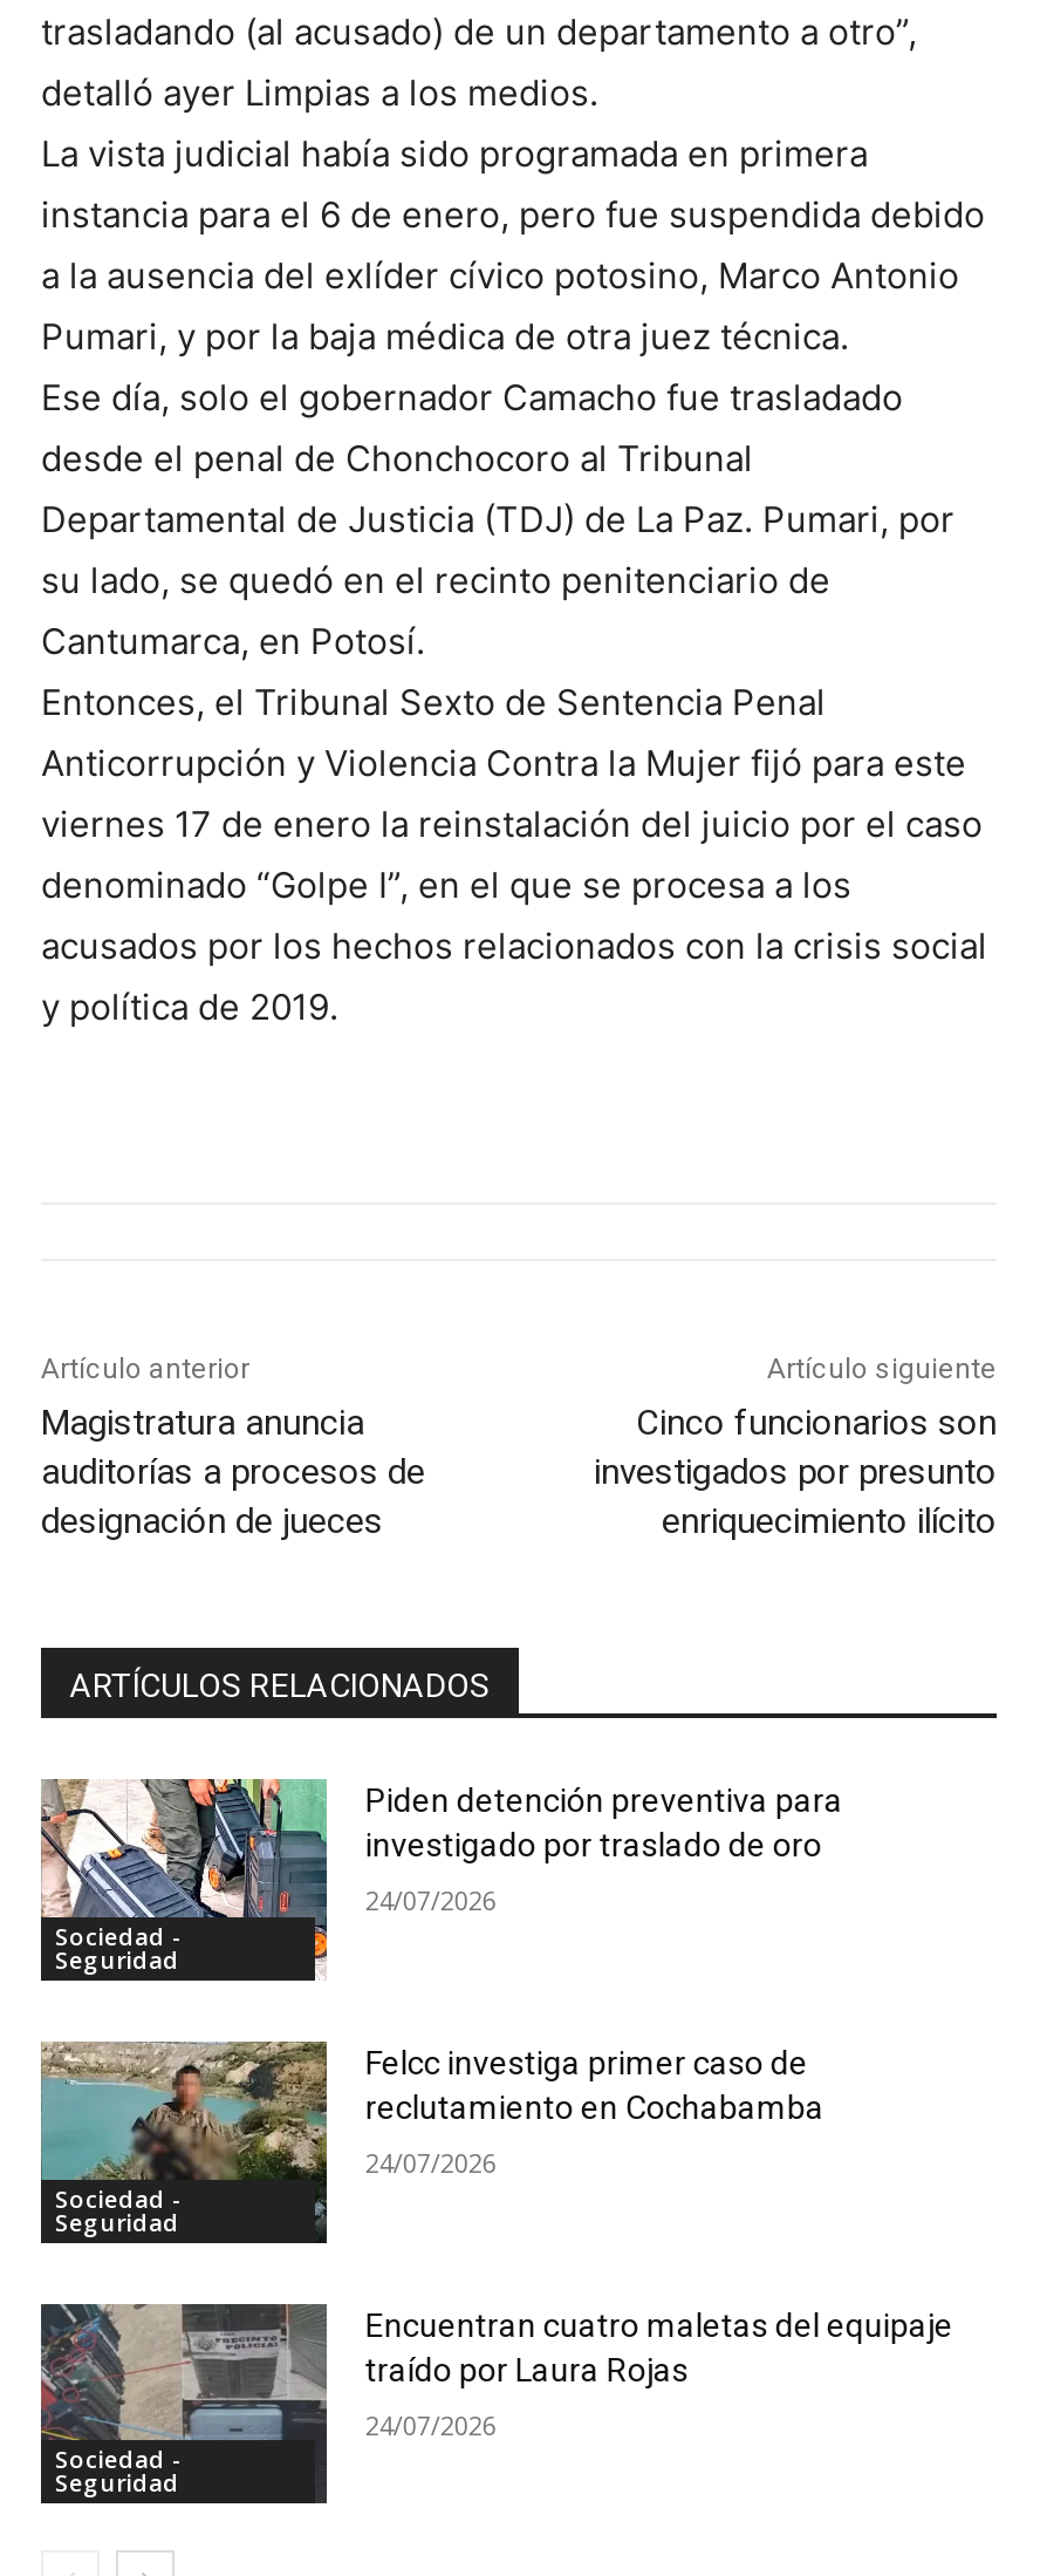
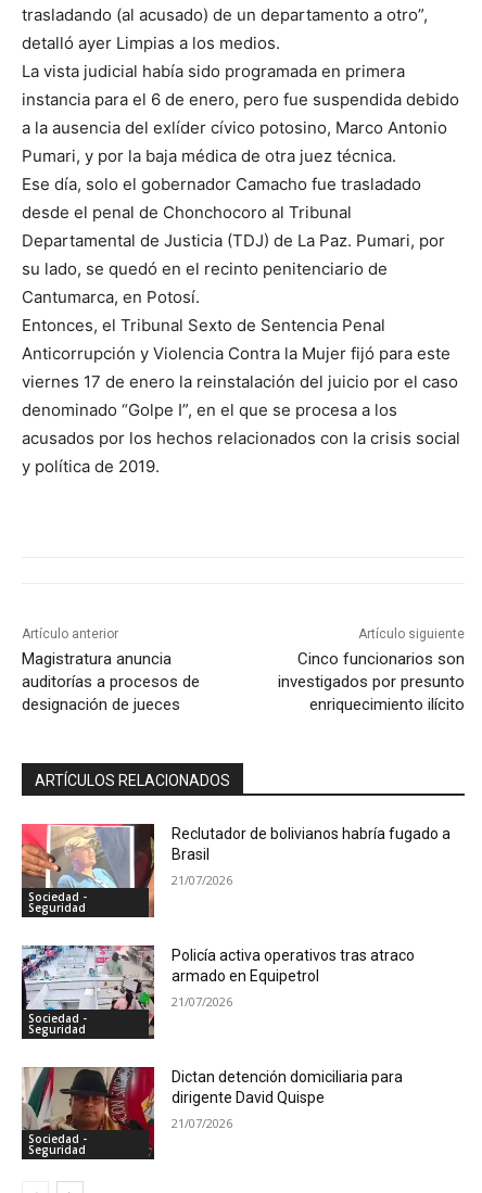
- [image]
- Piden detención preventiva para
- investigado por traslado de oro
+ [image]
+ Reclutador de bolivianos habría fugado a
+ Brasil

- 24/07/2026
+ 21/07/2026

- [image]
- Felcc investiga primer caso de
- reclutamiento en Cochabamba
+ [image]
+ Policía activa operativos tras atraco
+ armado en Equipetrol

- 24/07/2026
+ 21/07/2026

- [image]
- Encuentran cuatro maletas del equipaje
- traído por Laura Rojas
+ [image]
+ Dictan detención domiciliaria para
+ dirigente David Quispe

- 24/07/2026
+ 21/07/2026
